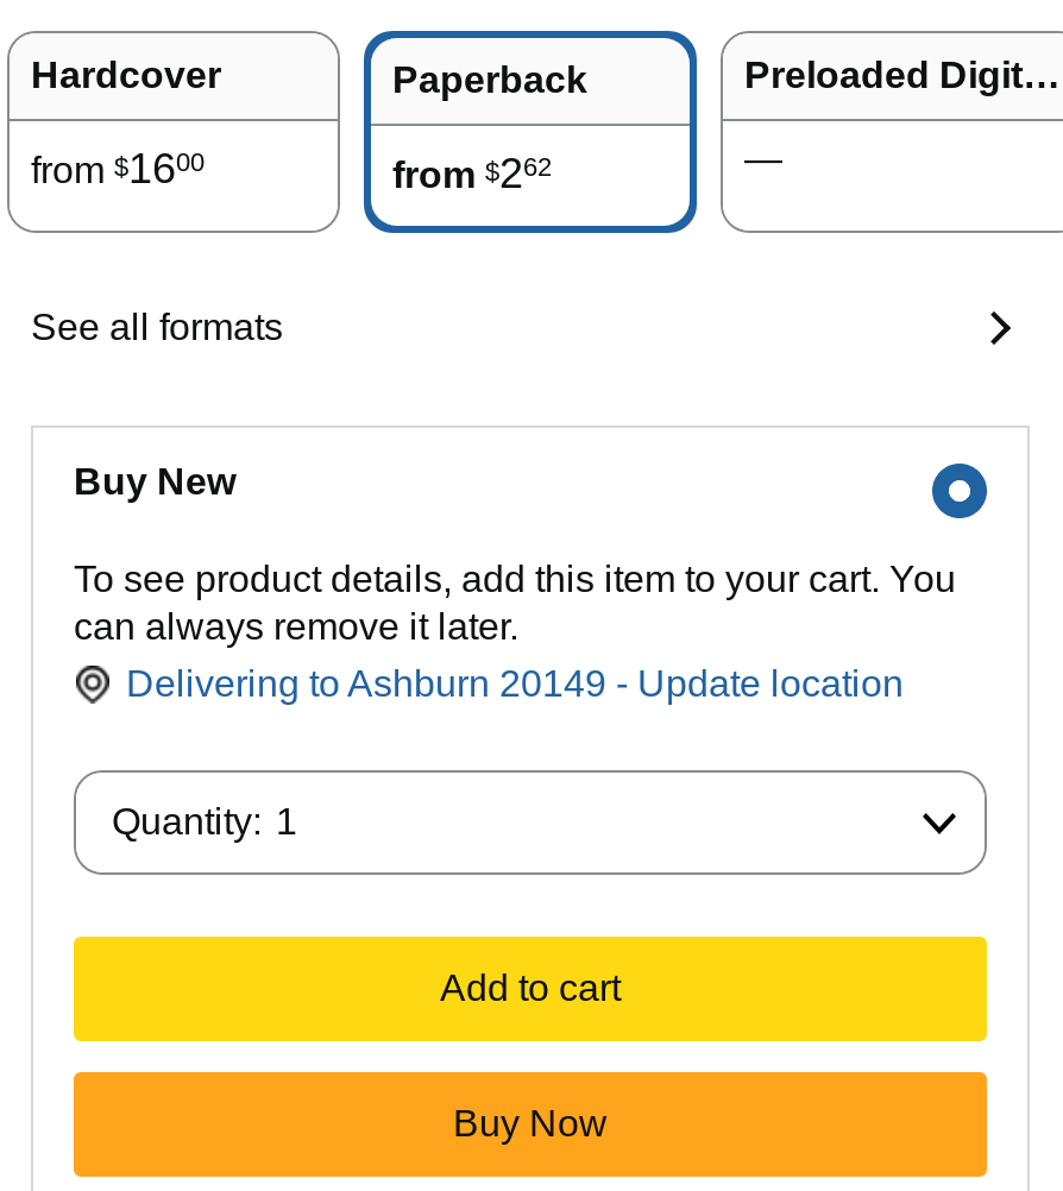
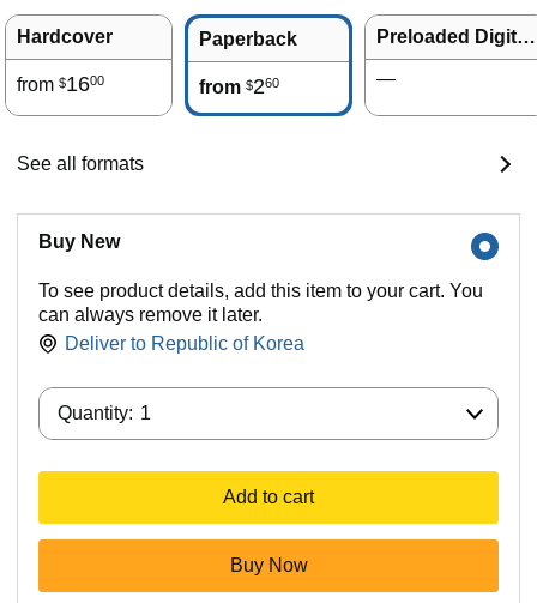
- from $262
+ from $260

- Delivering to Ashburn 20149 - Update location
+ Deliver to Republic of Korea
